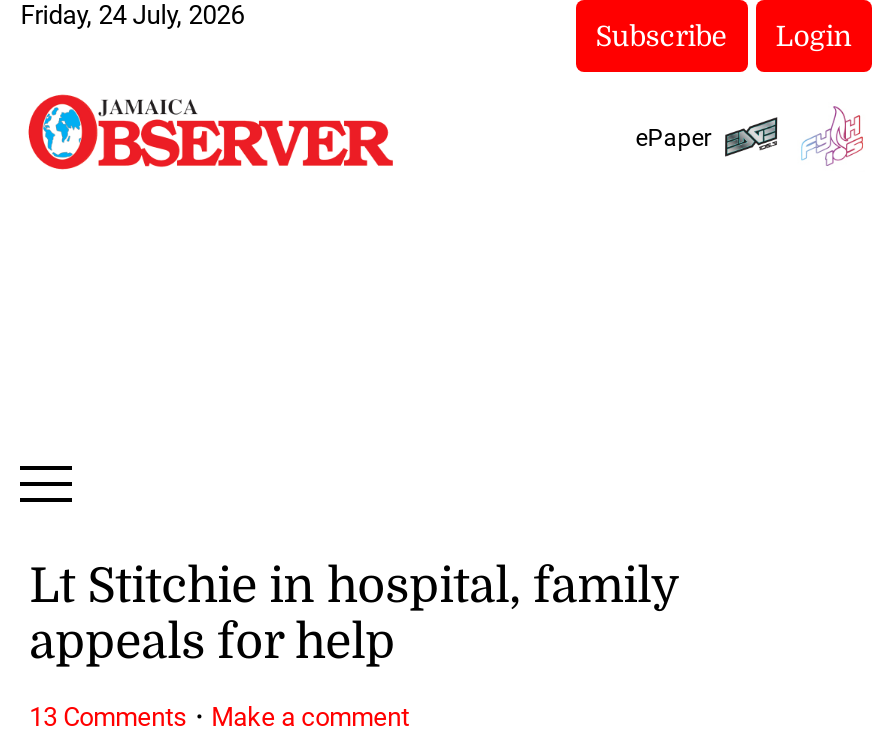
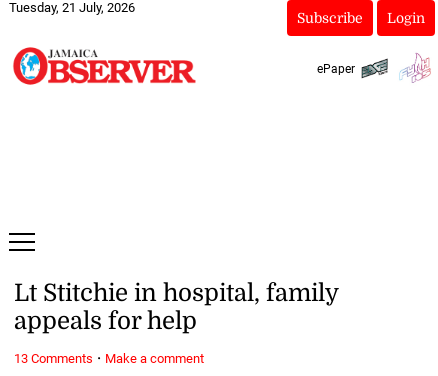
- Friday, 24 July, 2026
+ Tuesday, 21 July, 2026
